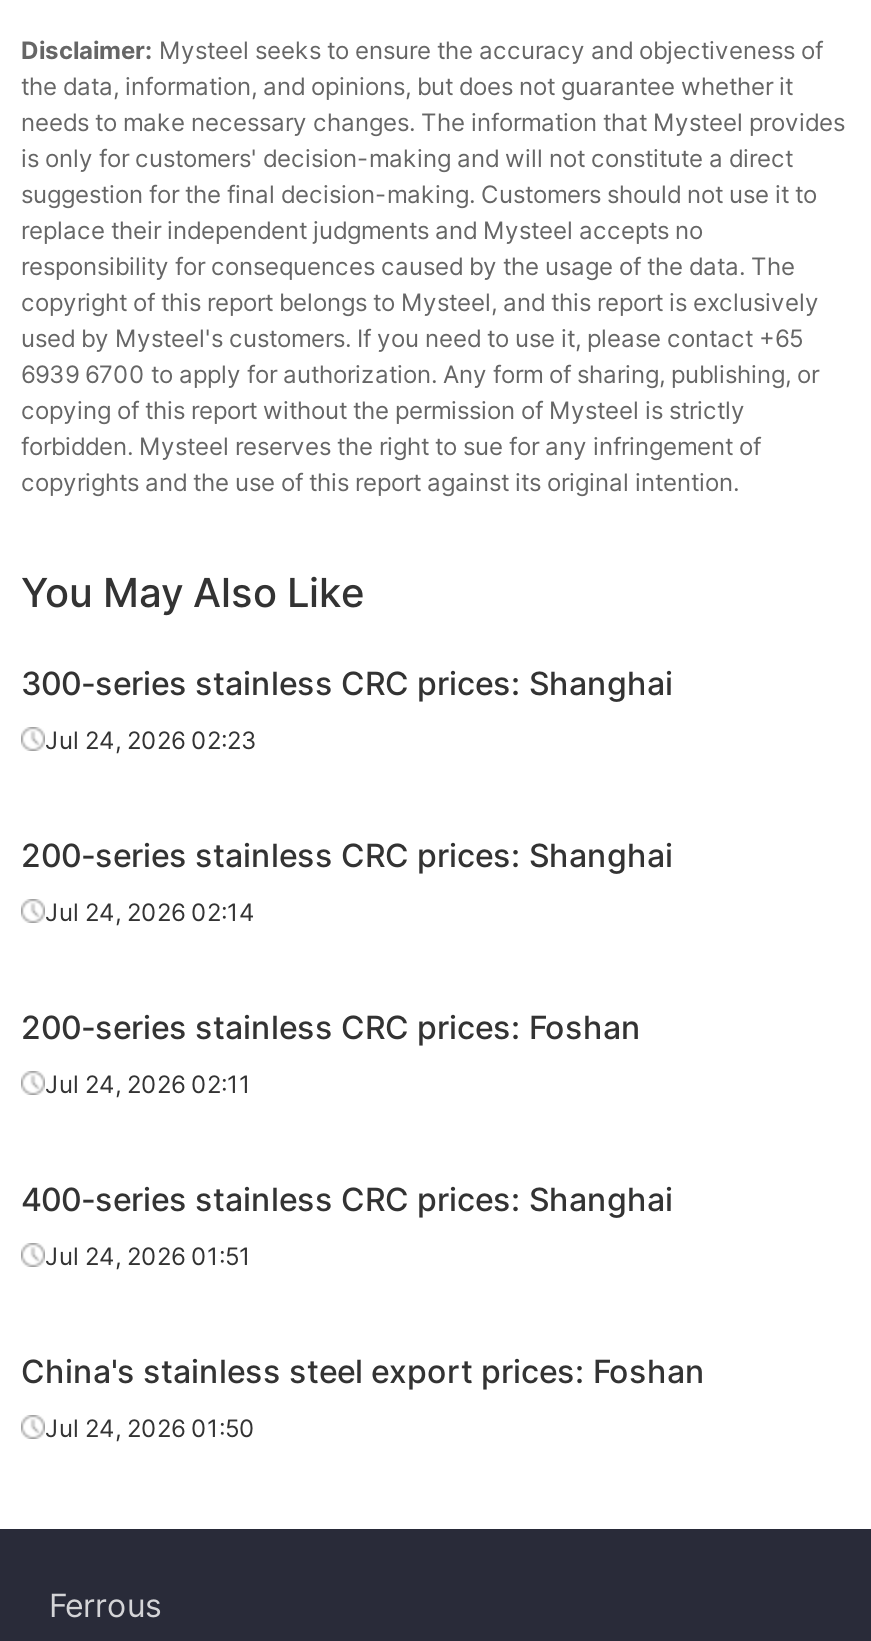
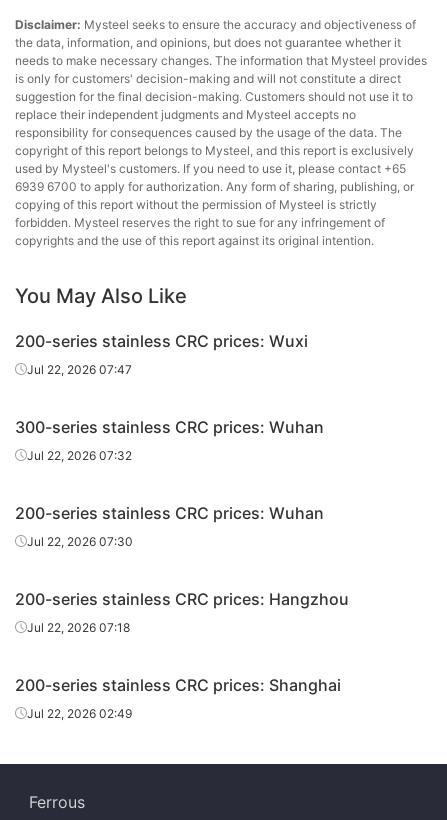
- 300-series stainless CRC prices: Shanghai
- Jul 24, 2026 02:23
+ 200-series stainless CRC prices: Wuxi
+ Jul 22, 2026 07:47
+ 300-series stainless CRC prices: Wuhan
+ Jul 22, 2026 07:32
+ 200-series stainless CRC prices: Wuhan
+ Jul 22, 2026 07:30
+ 200-series stainless CRC prices: Hangzhou
+ Jul 22, 2026 07:18

moved down: 200-series stainless CRC prices: Shanghai

- Jul 24, 2026 02:14
- 200-series stainless CRC prices: Foshan
- Jul 24, 2026 02:11
- 400-series stainless CRC prices: Shanghai
- Jul 24, 2026 01:51
- China's stainless steel export prices: Foshan
- Jul 24, 2026 01:50
+ Jul 22, 2026 02:49
